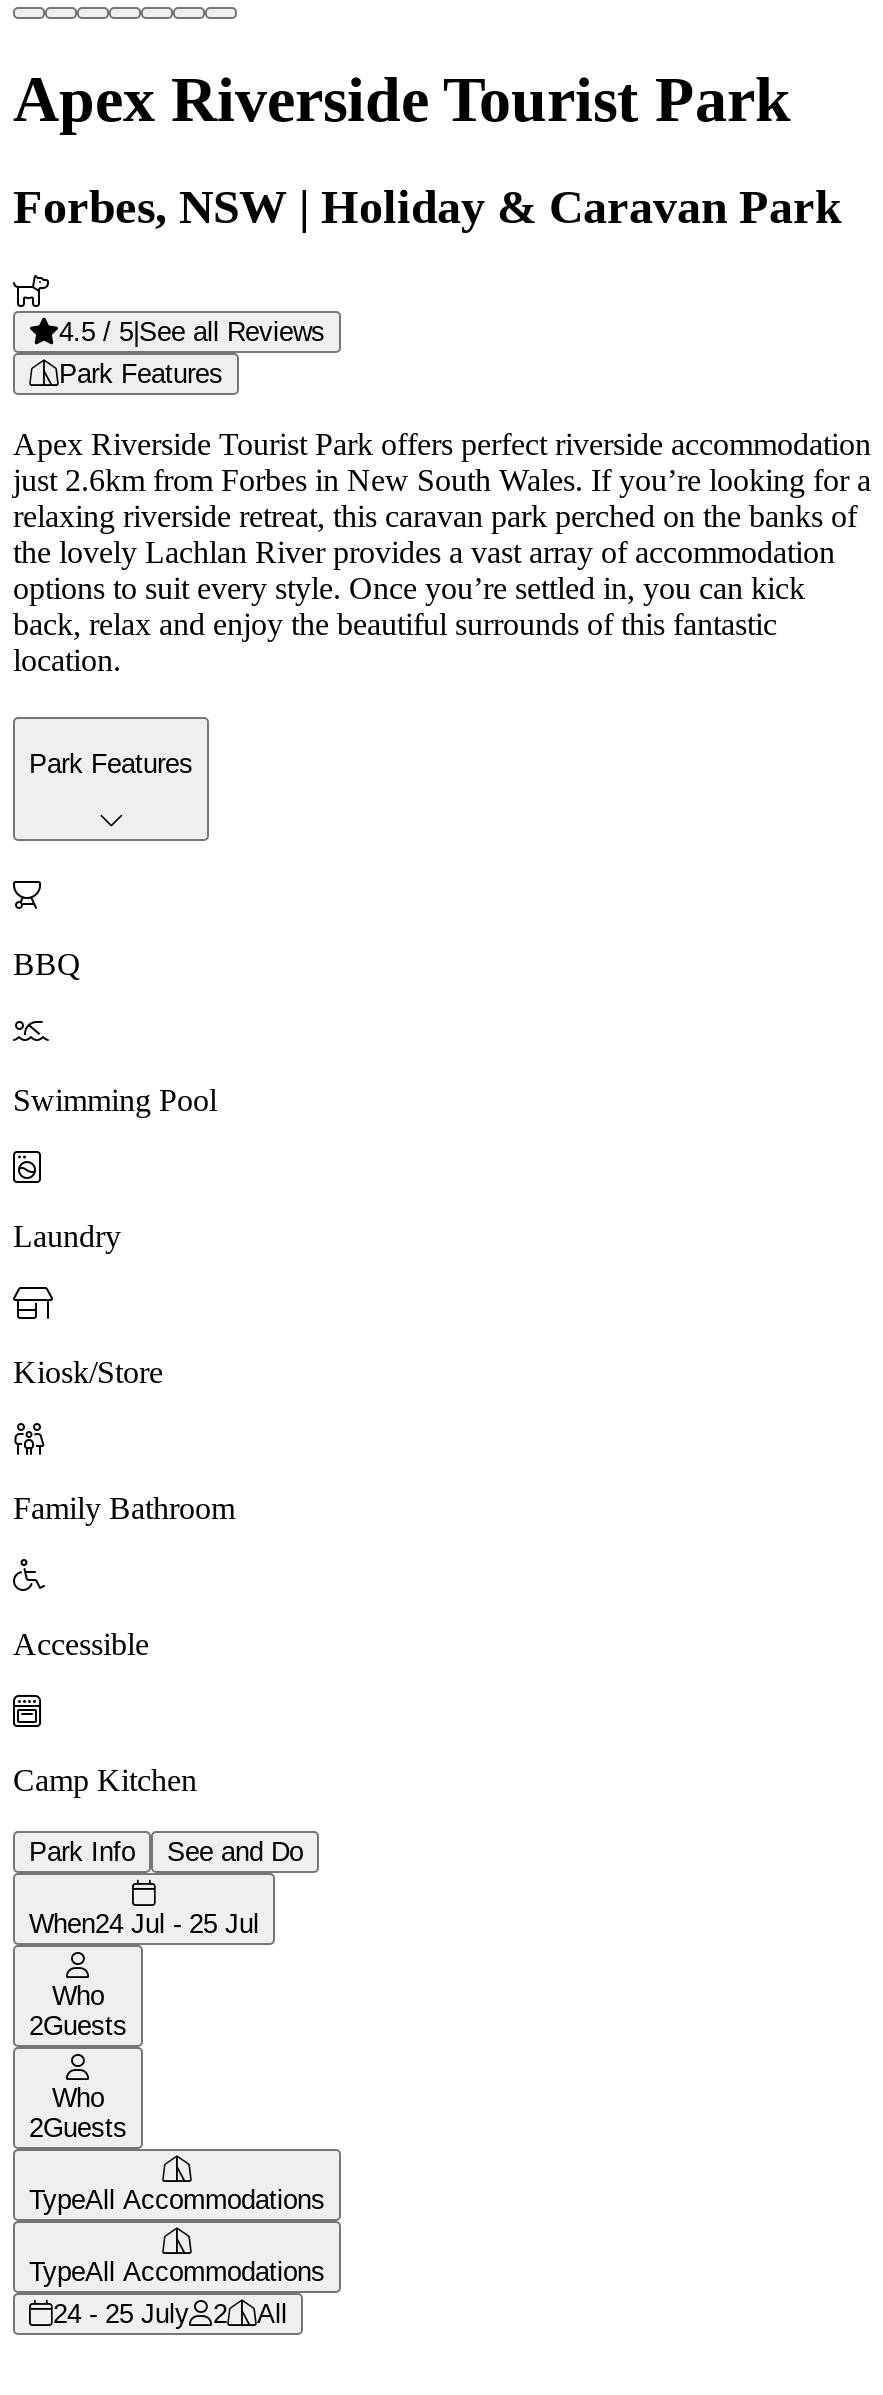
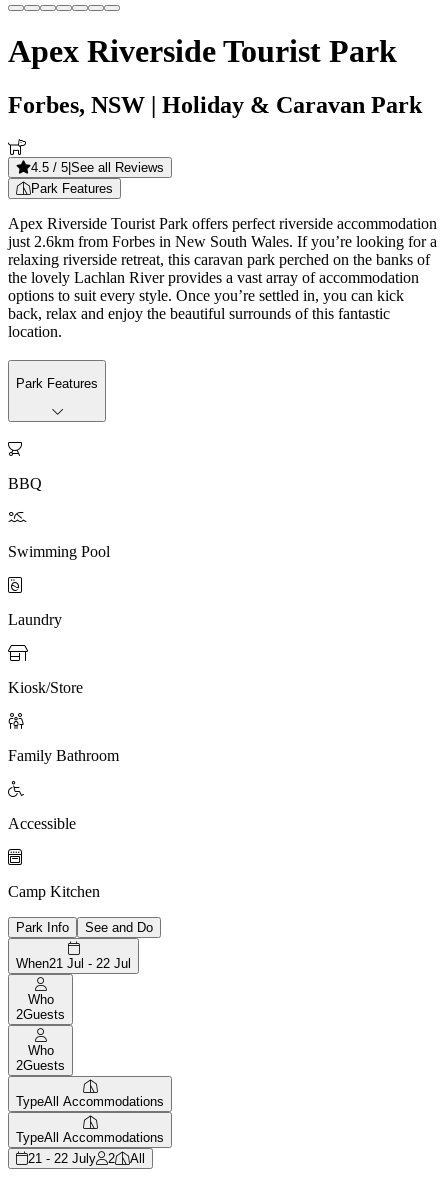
- When24 Jul - 25 Jul
+ When21 Jul - 22 Jul

- 24 - 25 July 2 All
+ 21 - 22 July 2 All
